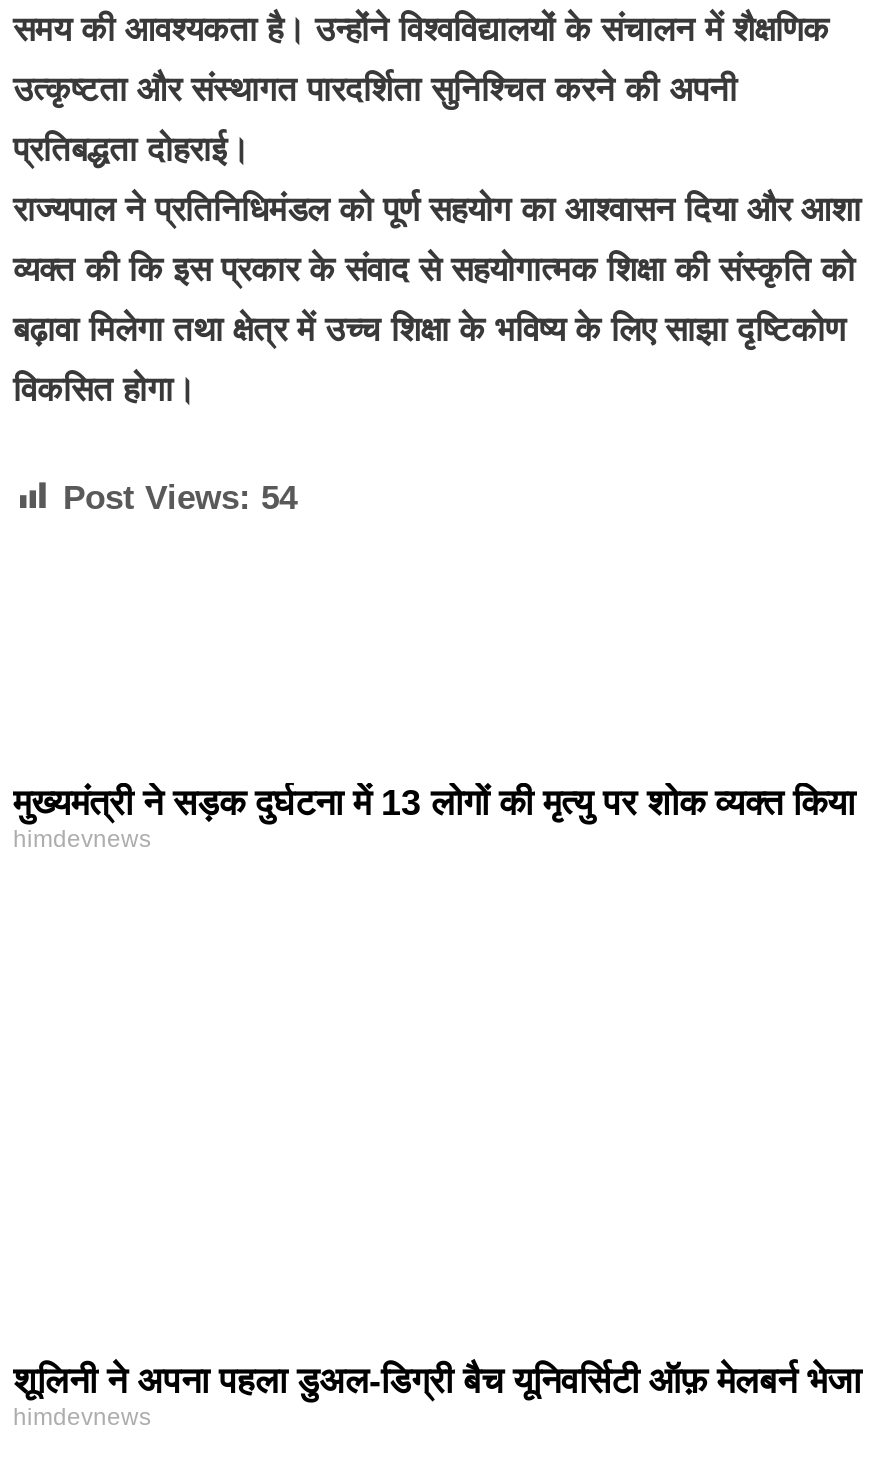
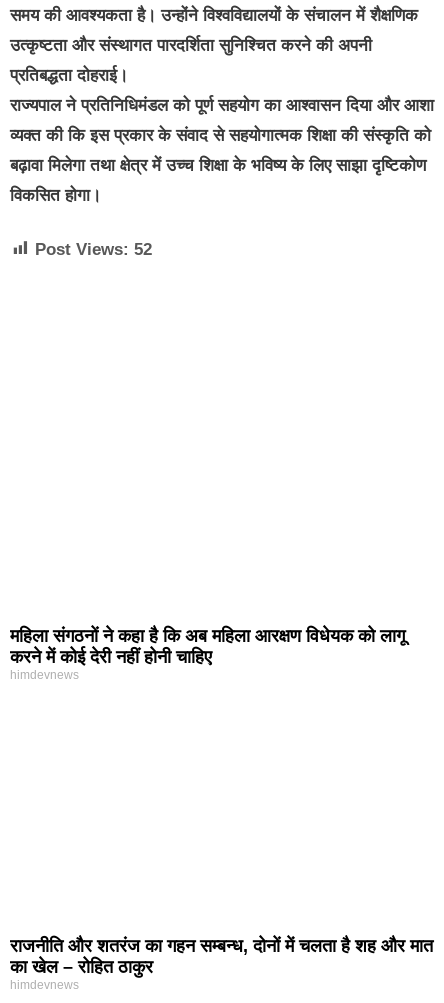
- Post Views: 54
+ Post Views: 52

- मुख्यमंत्री ने सड़क दुर्घटना में 13 लोगों की मृत्यु पर शोक व्यक्त किया
+ महिला संगठनों ने कहा है कि अब महिला आरक्षण विधेयक को लागू
+ करने में कोई देरी नहीं होनी चाहिए

- शूलिनी ने अपना पहला डुअल-डिग्री बैच यूनिवर्सिटी ऑफ़ मेलबर्न भेजा
+ राजनीति और शतरंज का गहन सम्बन्ध, दोनों में चलता है शह और मात
+ का खेल – रोहित ठाकुर
